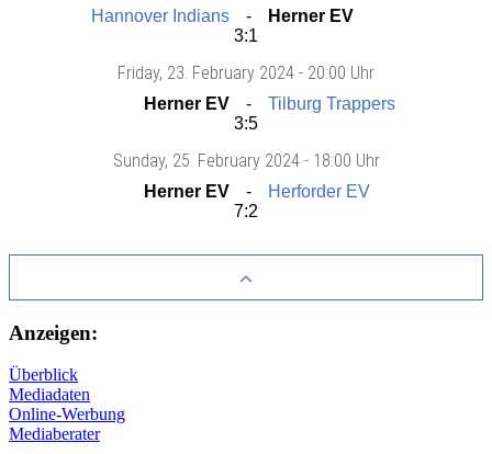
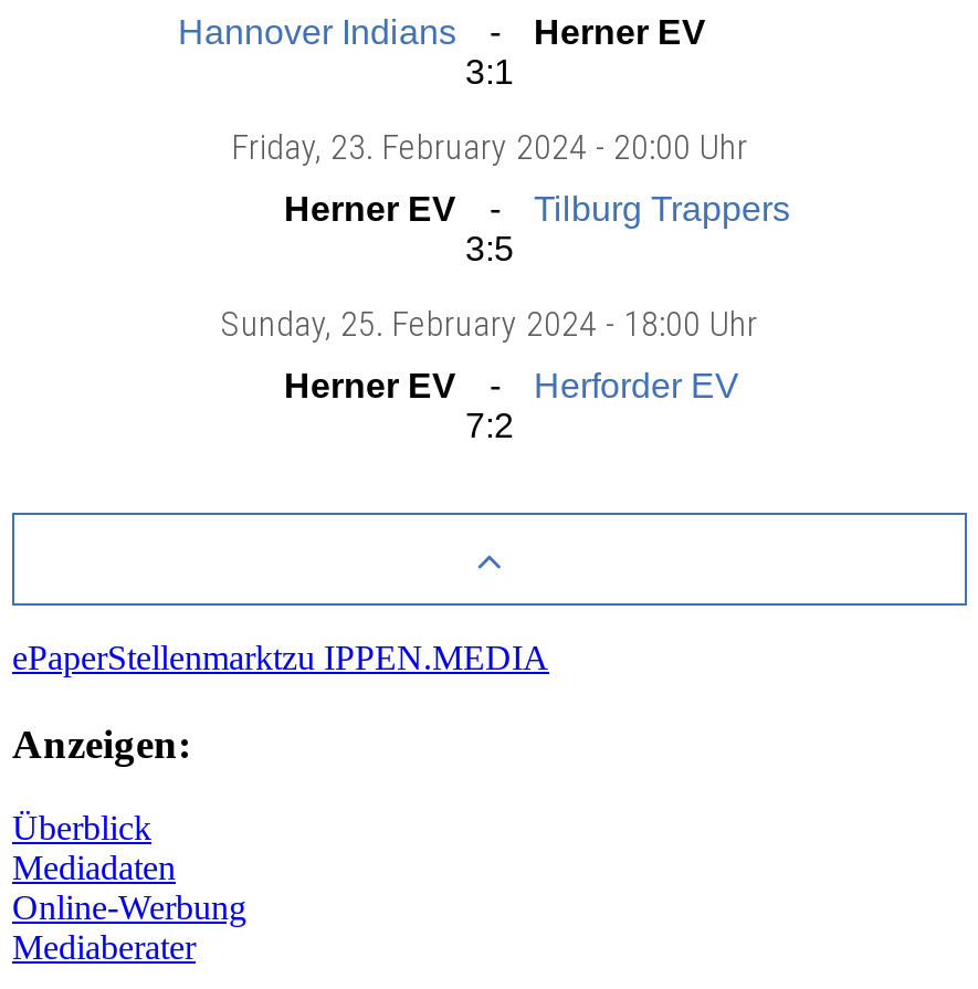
+ ePaperStellenmarktzu IPPEN.MEDIA
